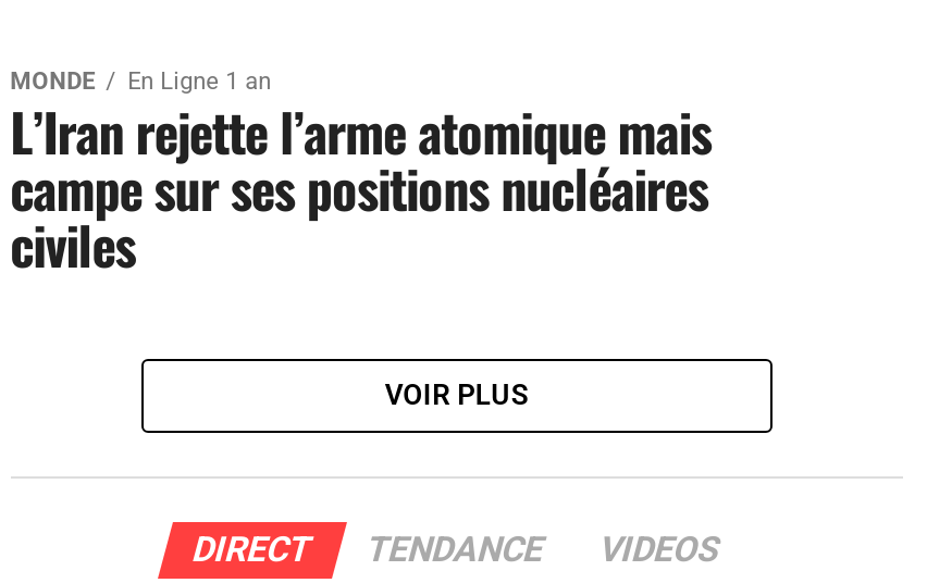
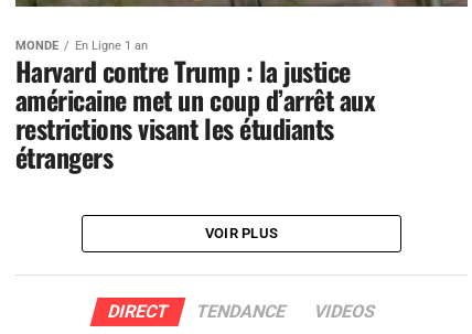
- L’Iran rejette l’arme atomique mais
- campe sur ses positions nucléaires
- civiles
+ Harvard contre Trump : la justice
+ américaine met un coup d’arrêt aux
+ restrictions visant les étudiants
+ étrangers
